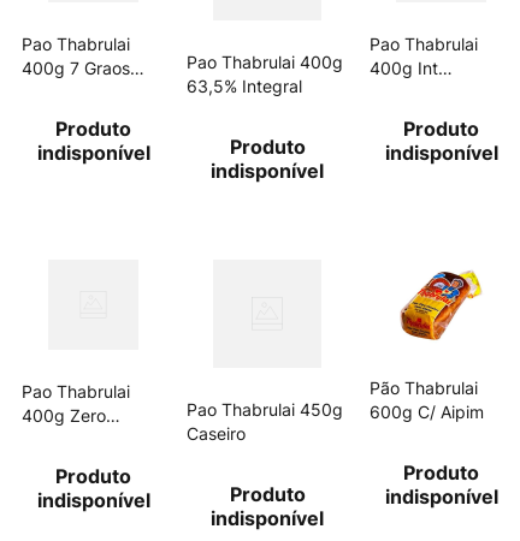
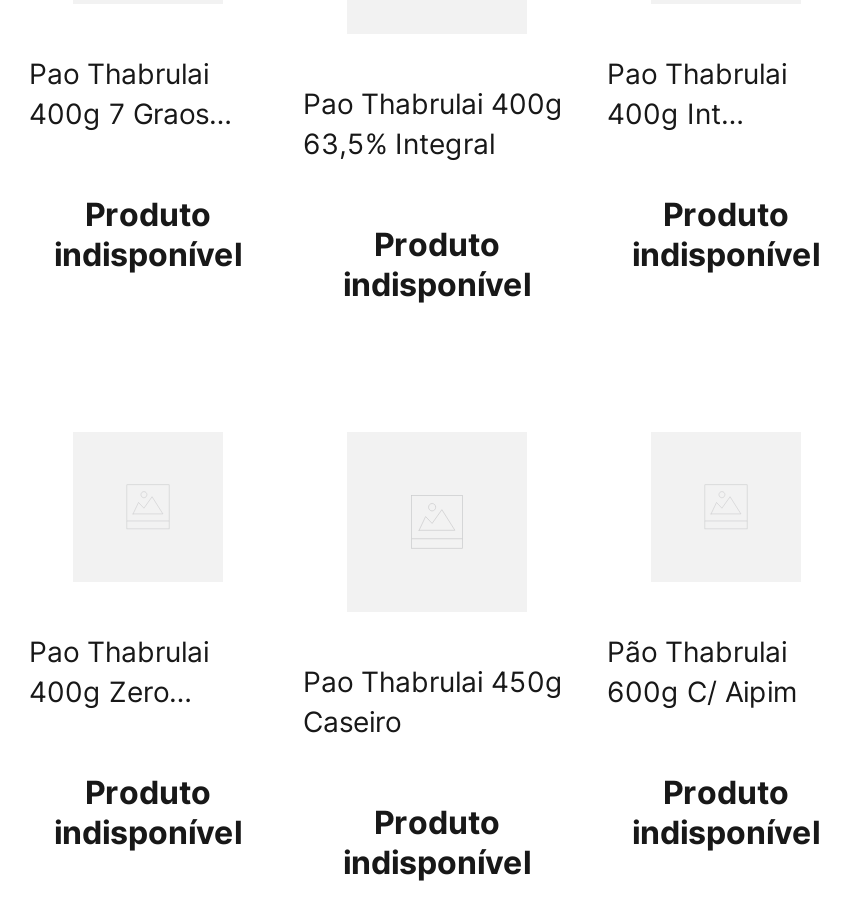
- [image]
